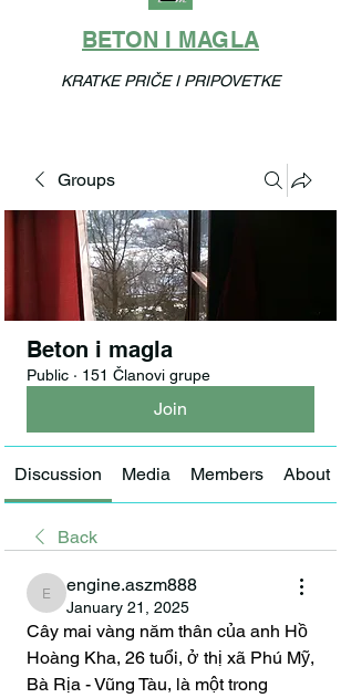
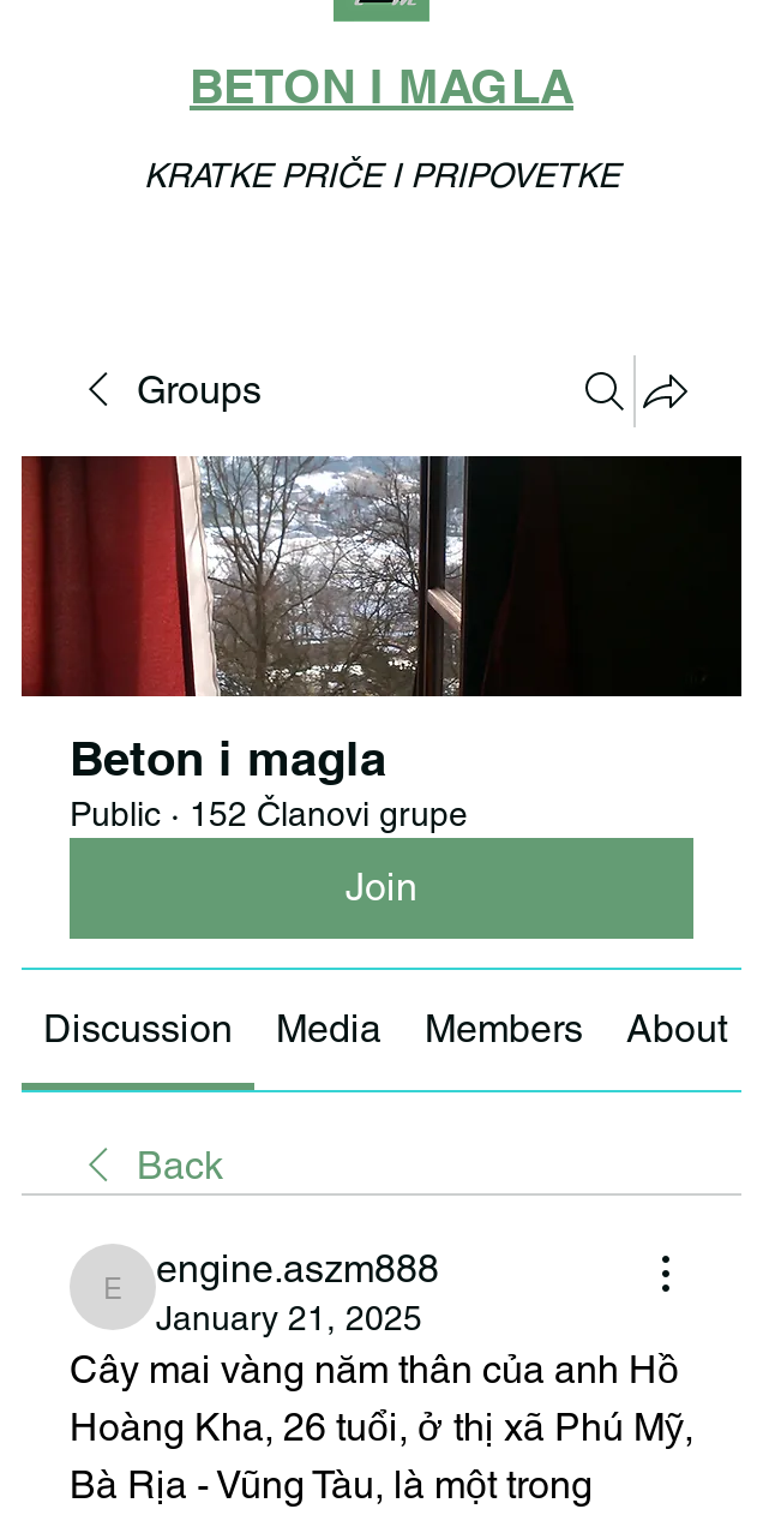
- Public · 151 Članovi grupe
+ Public · 152 Članovi grupe
